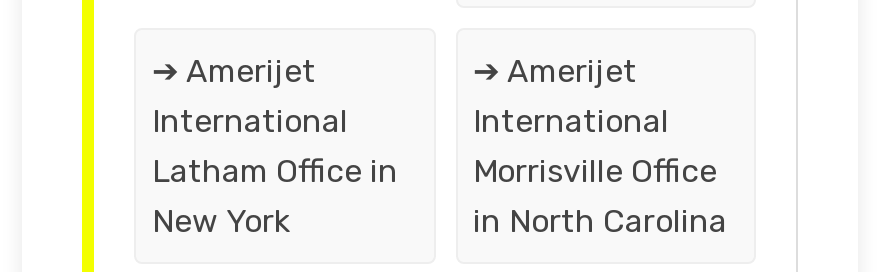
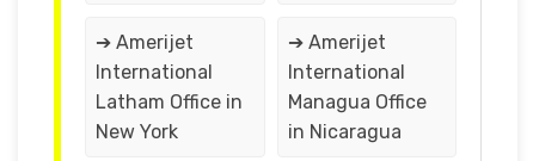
- Morrisville Office
- in North Carolina
+ Managua Office
+ in Nicaragua
